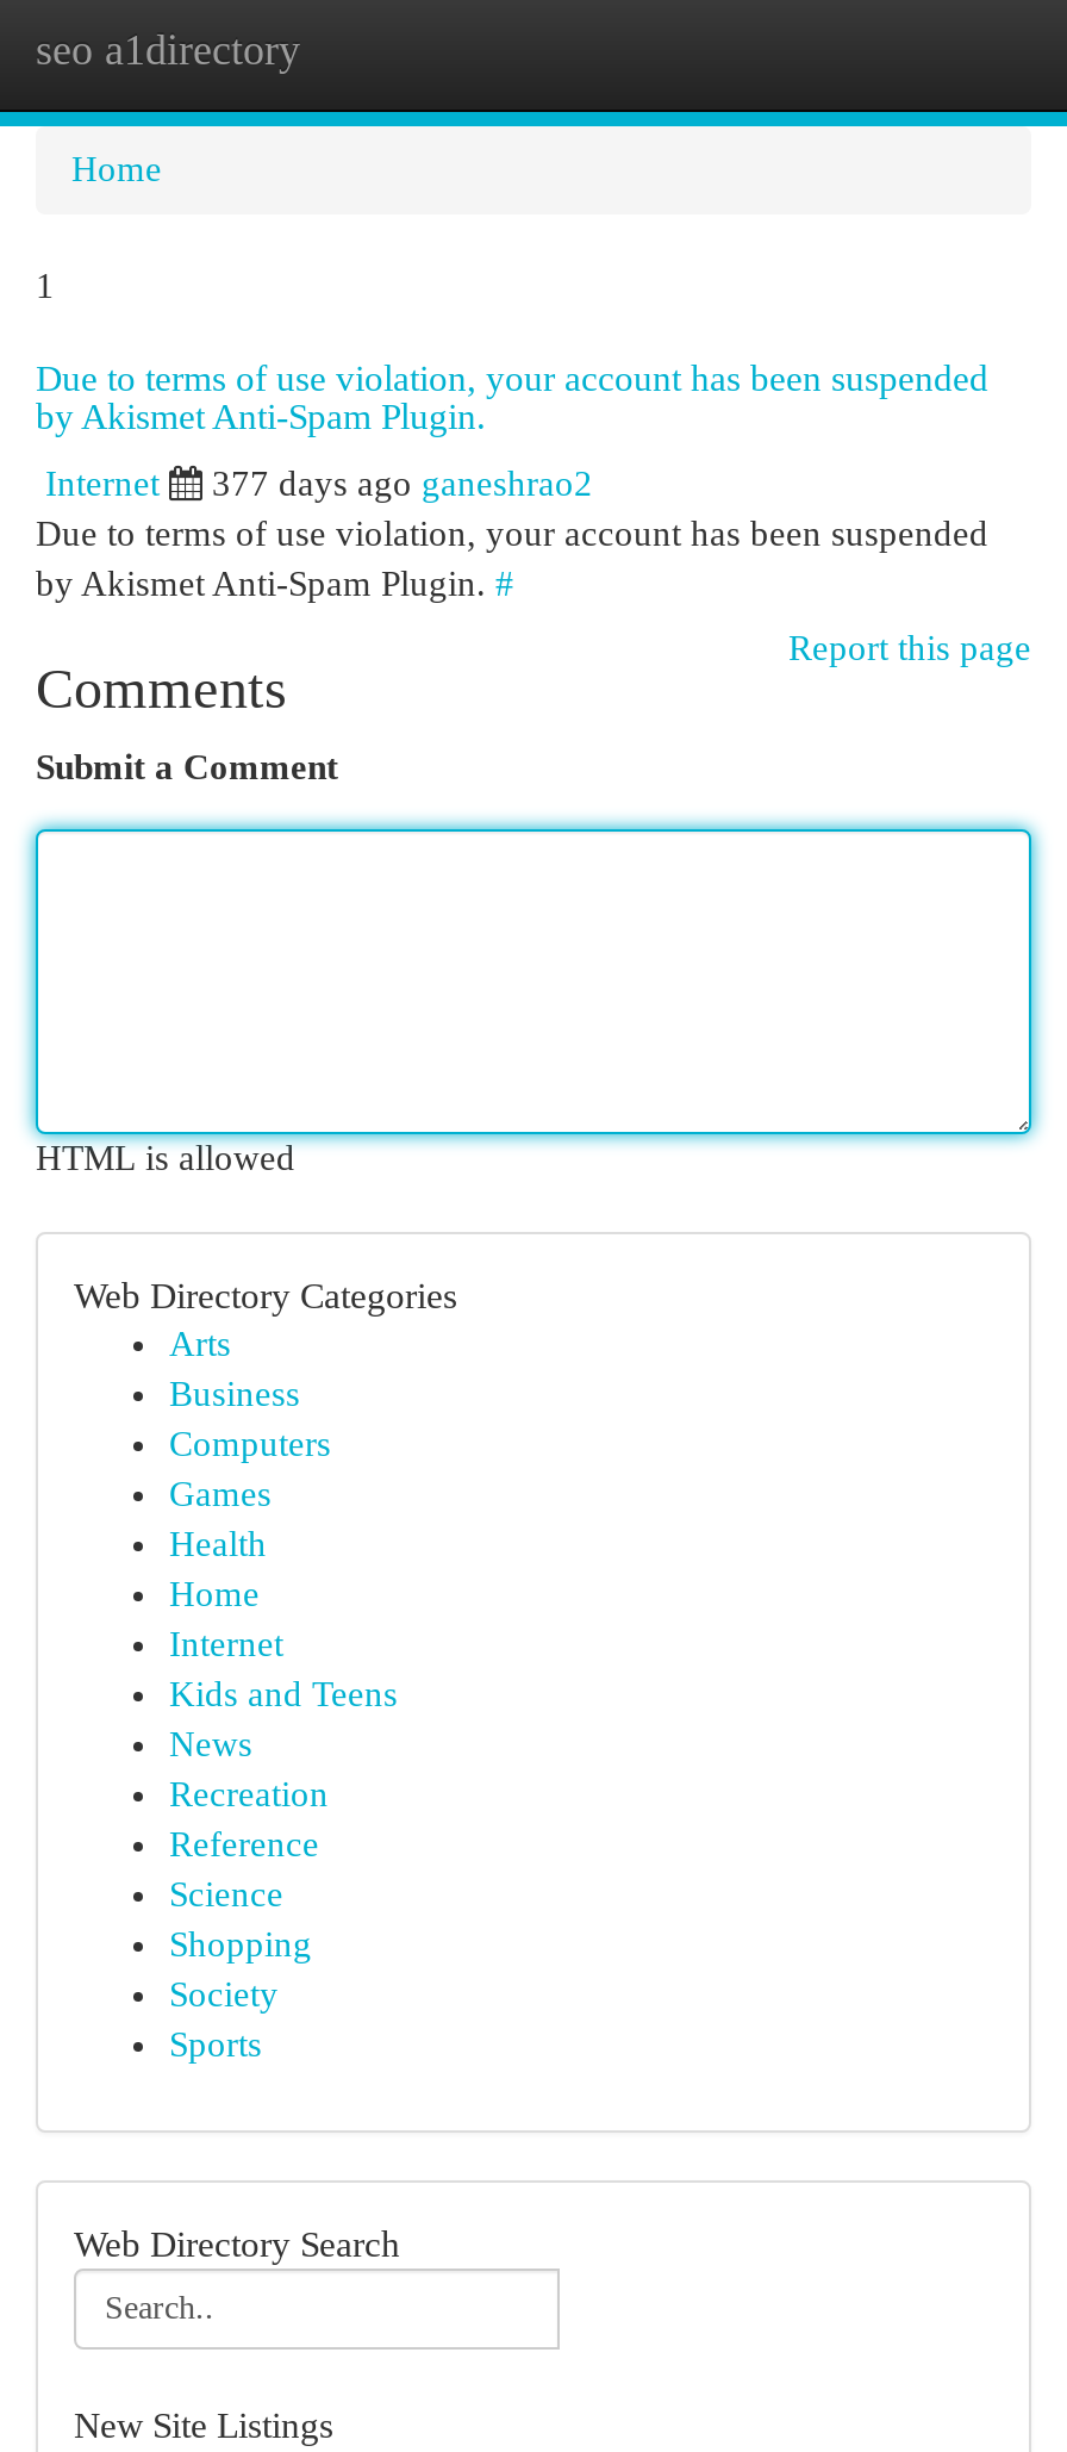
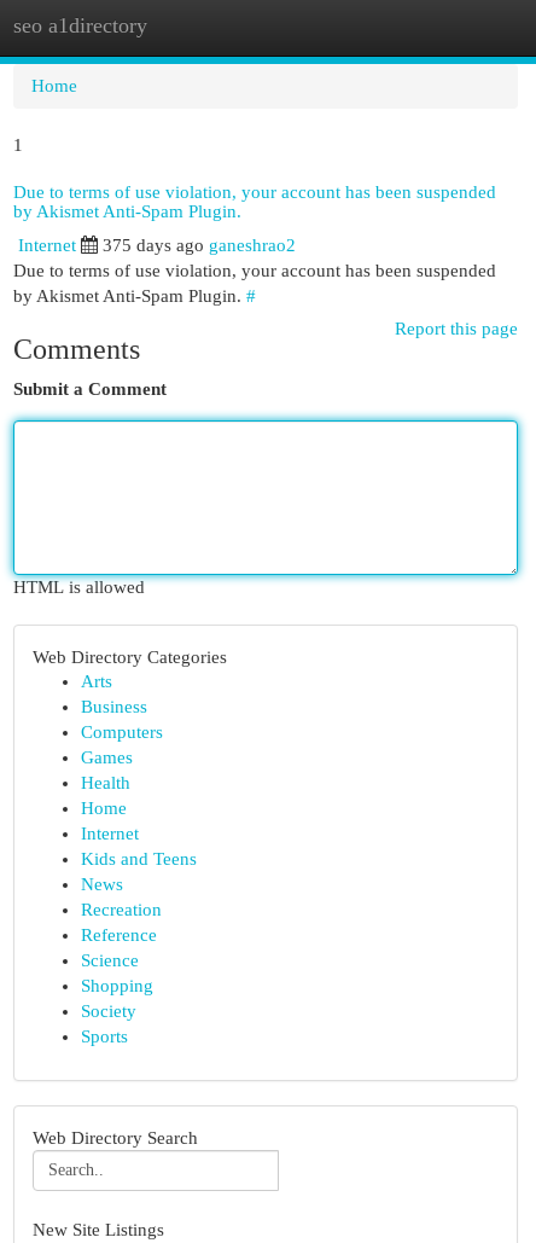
- 377 days ago ganeshrao2
+ 375 days ago ganeshrao2
